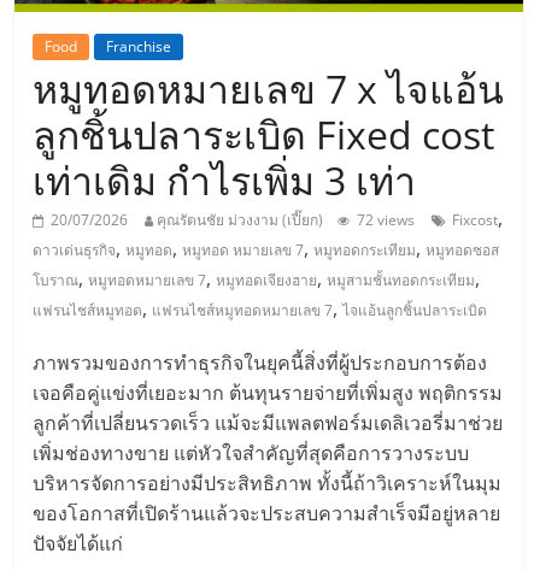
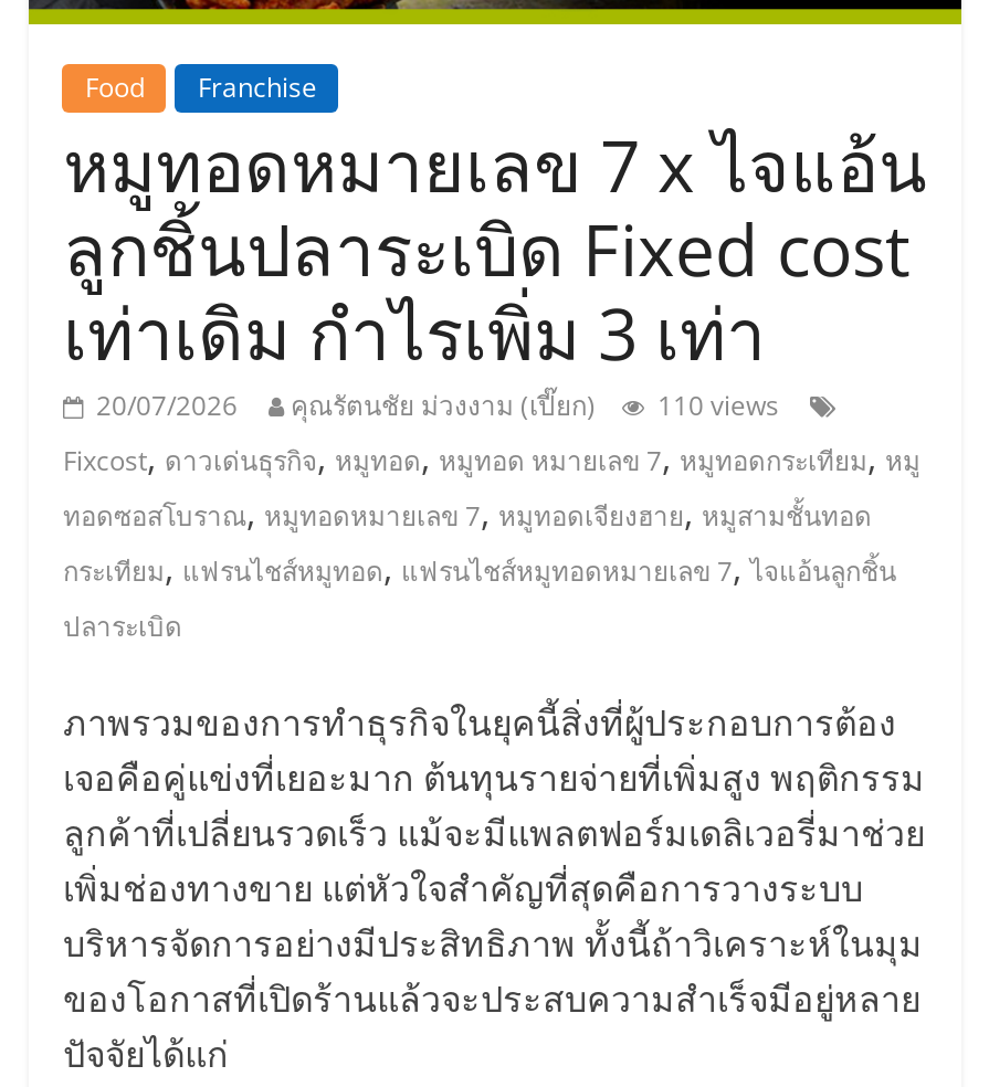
- 72 views
- Fixcost,
- ดาวเด่นธุรกิจ,หมูทอด,หมูทอด หมายเลข 7,หมูทอดกระเทียม,หมูทอดซอส
- โบราณ,หมูทอดหมายเลข 7,หมูทอดเจียงฮาย,หมูสามชั้นทอดกระเทียม,
- แฟรนไชส์หมูทอด,แฟรนไชส์หมูทอดหมายเลข 7,ไจแอ้นลูกชิ้นปลาระเบิด
+ 110 views
+ Fixcost,ดาวเด่นธุรกิจ,หมูทอด,หมูทอด หมายเลข 7,หมูทอดกระเทียม,หมู
+ ทอดซอสโบราณ,หมูทอดหมายเลข 7,หมูทอดเจียงฮาย,หมูสามชั้นทอด
+ กระเทียม,แฟรนไชส์หมูทอด,แฟรนไชส์หมูทอดหมายเลข 7,ไจแอ้นลูกชิ้น
+ ปลาระเบิด
